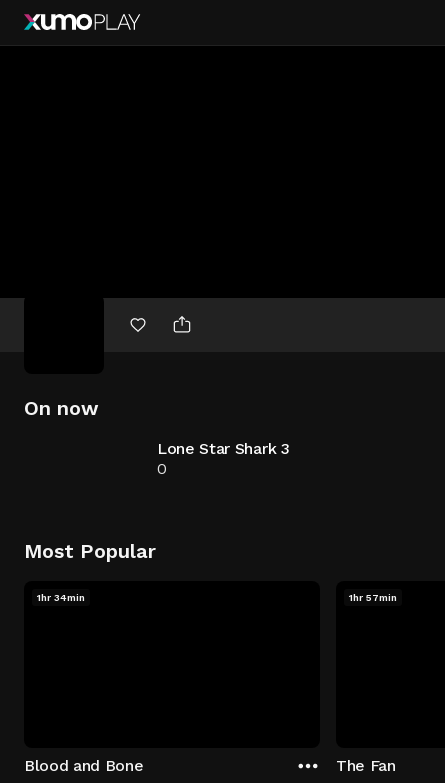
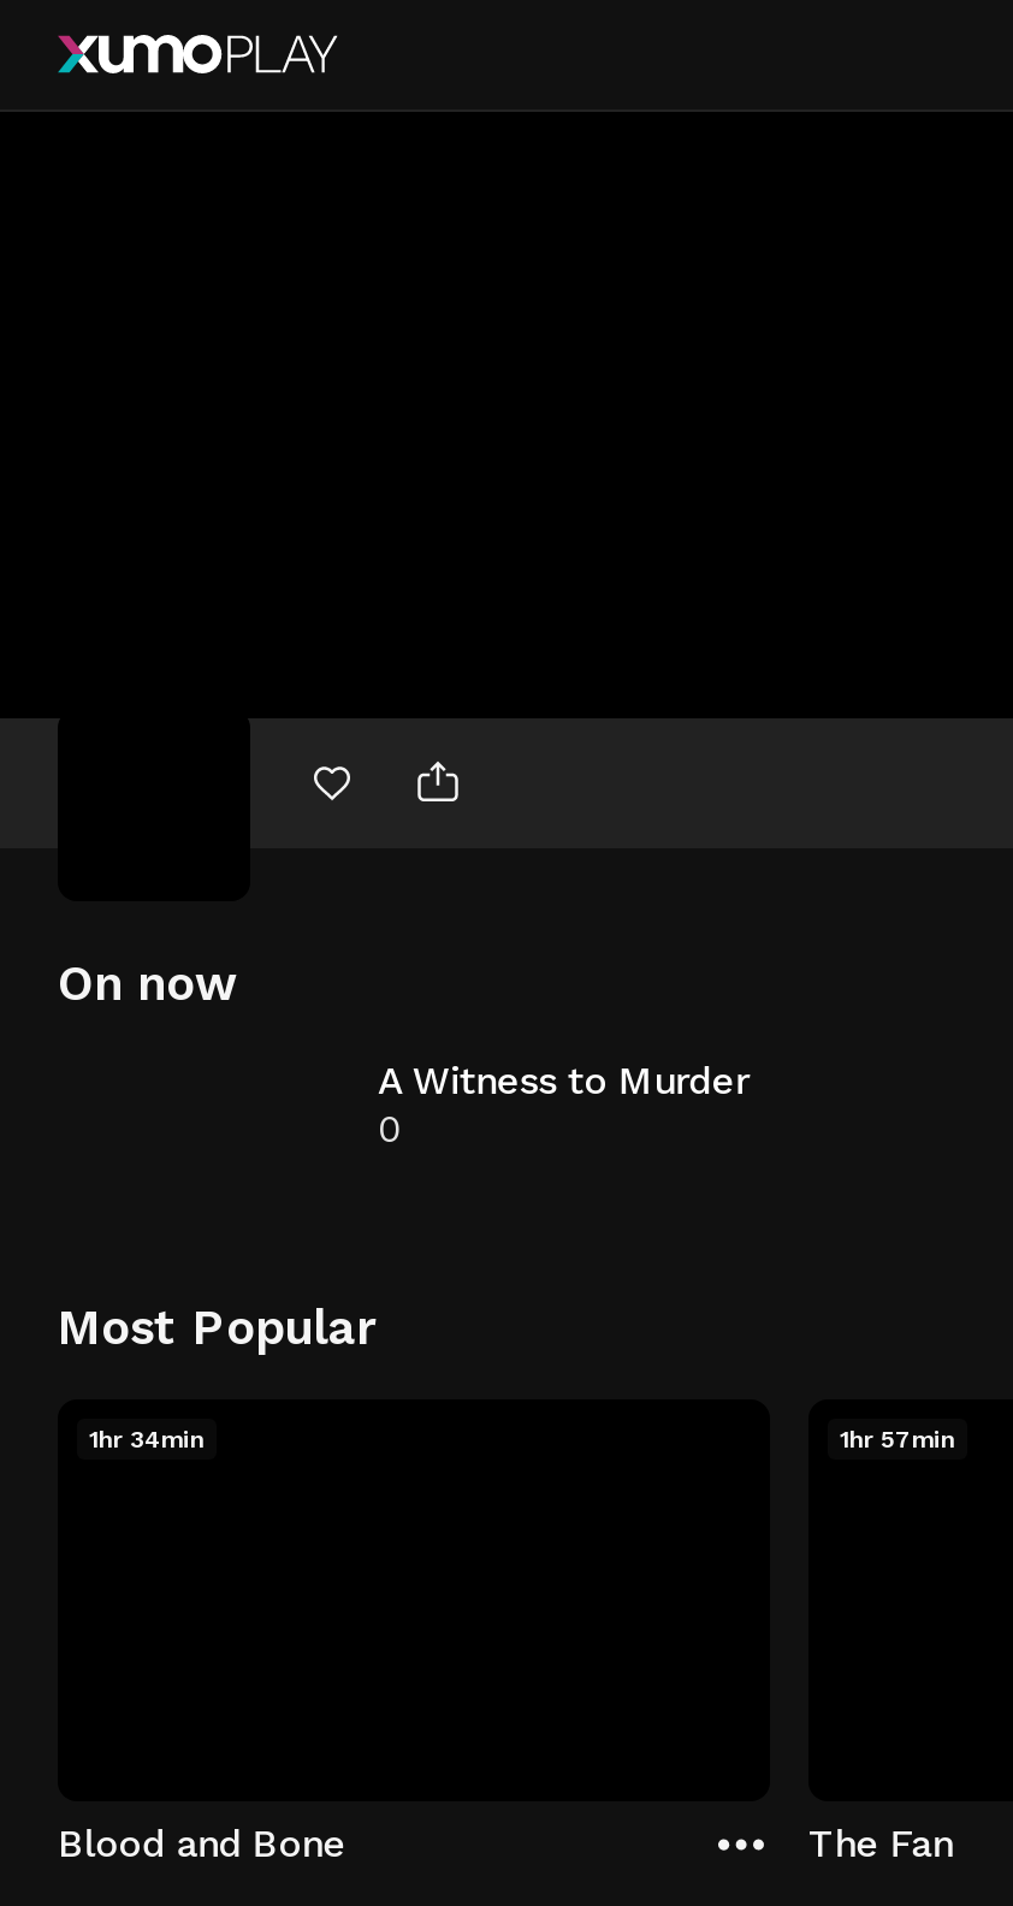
- Lone Star Shark 3
+ A Witness to Murder
